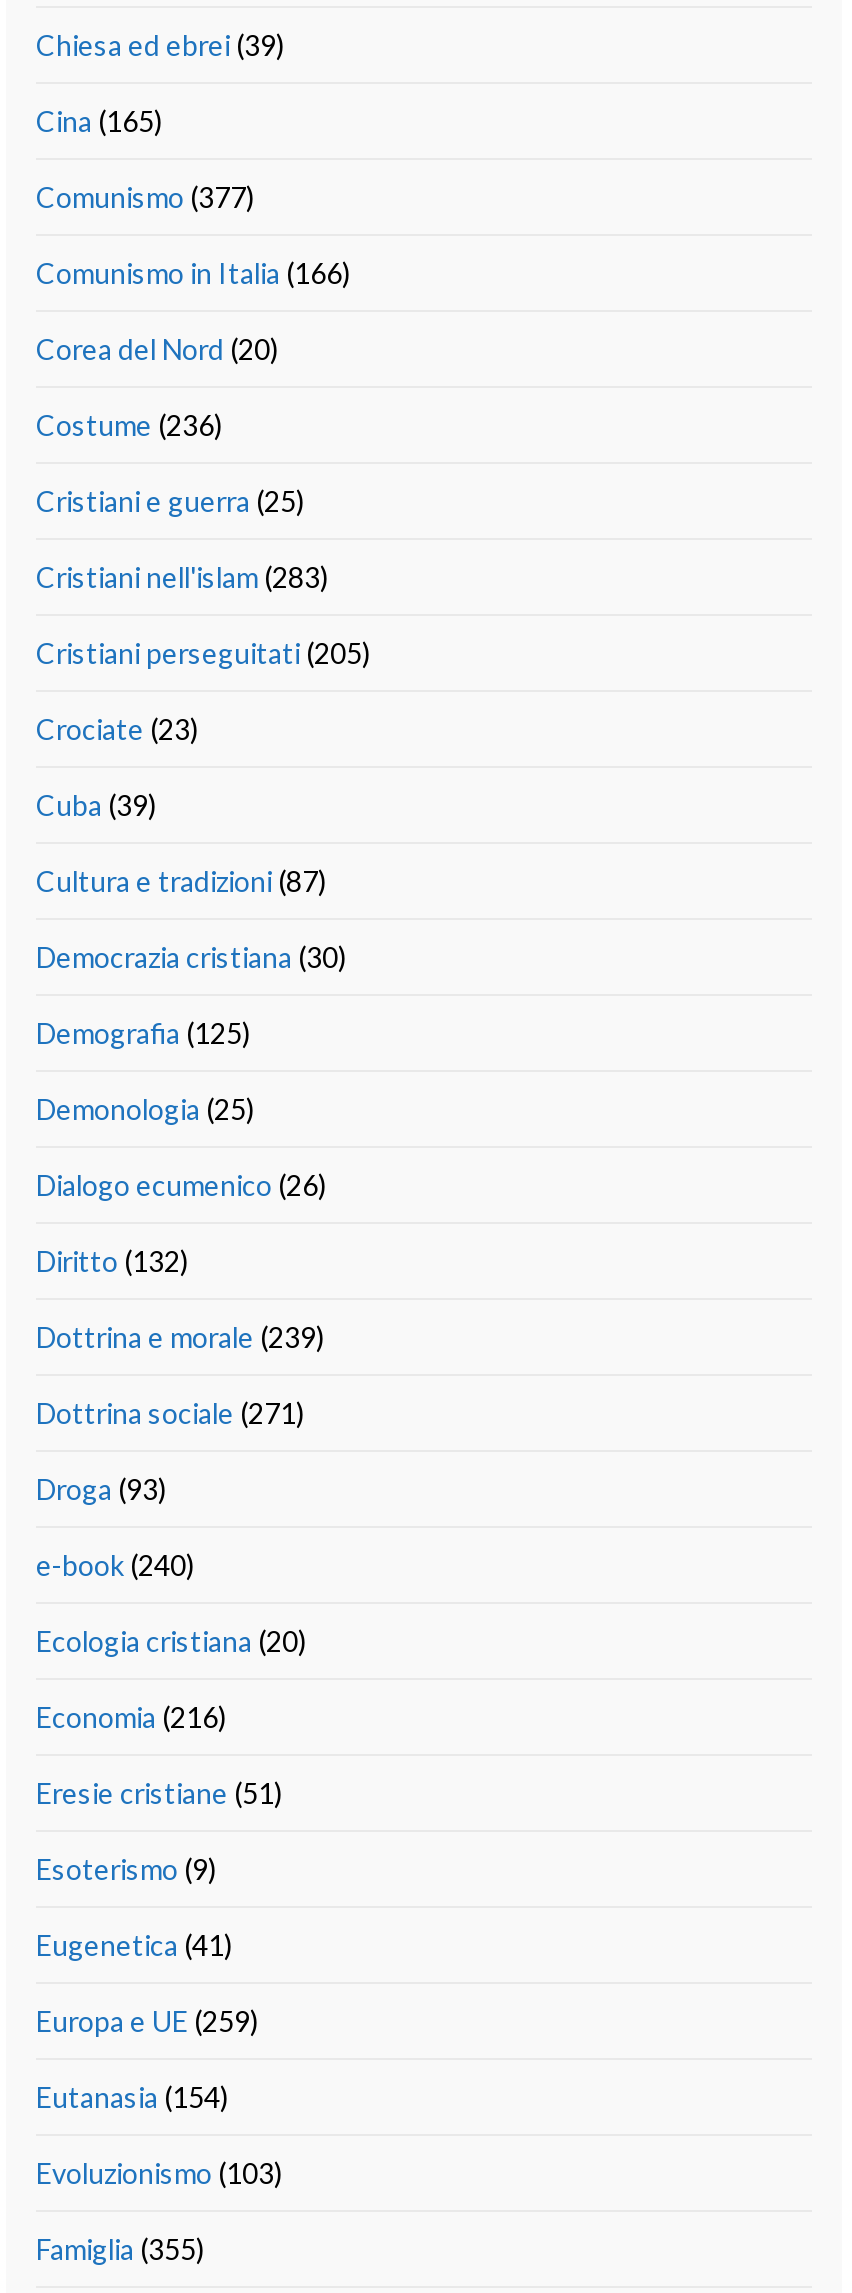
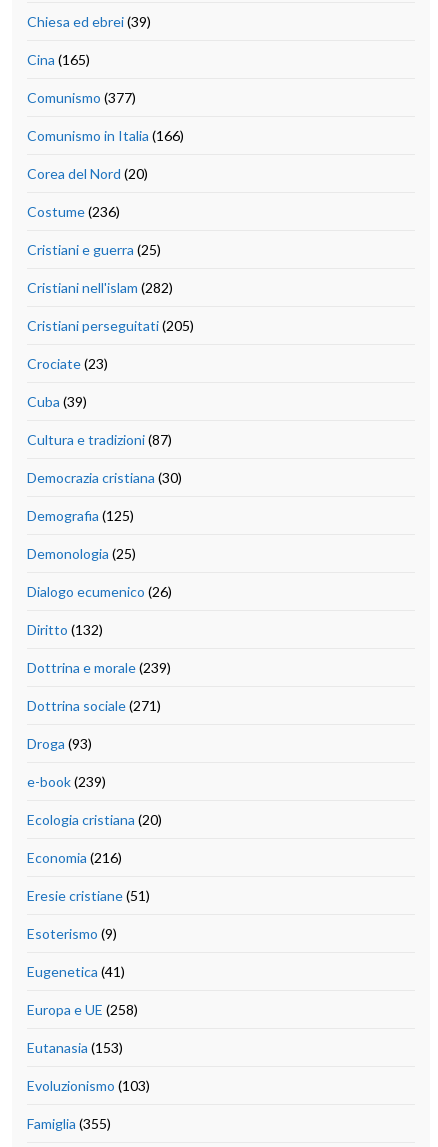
- Cristiani nell'islam (283)
+ Cristiani nell'islam (282)

- e-book (240)
+ e-book (239)

- Europa e UE (259)
+ Europa e UE (258)

- Eutanasia (154)
+ Eutanasia (153)
